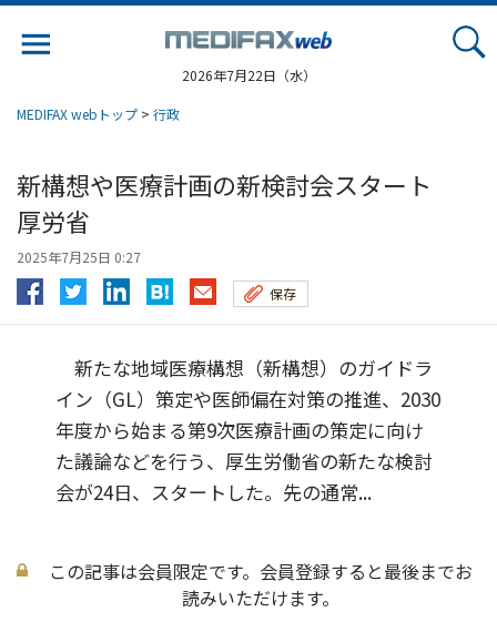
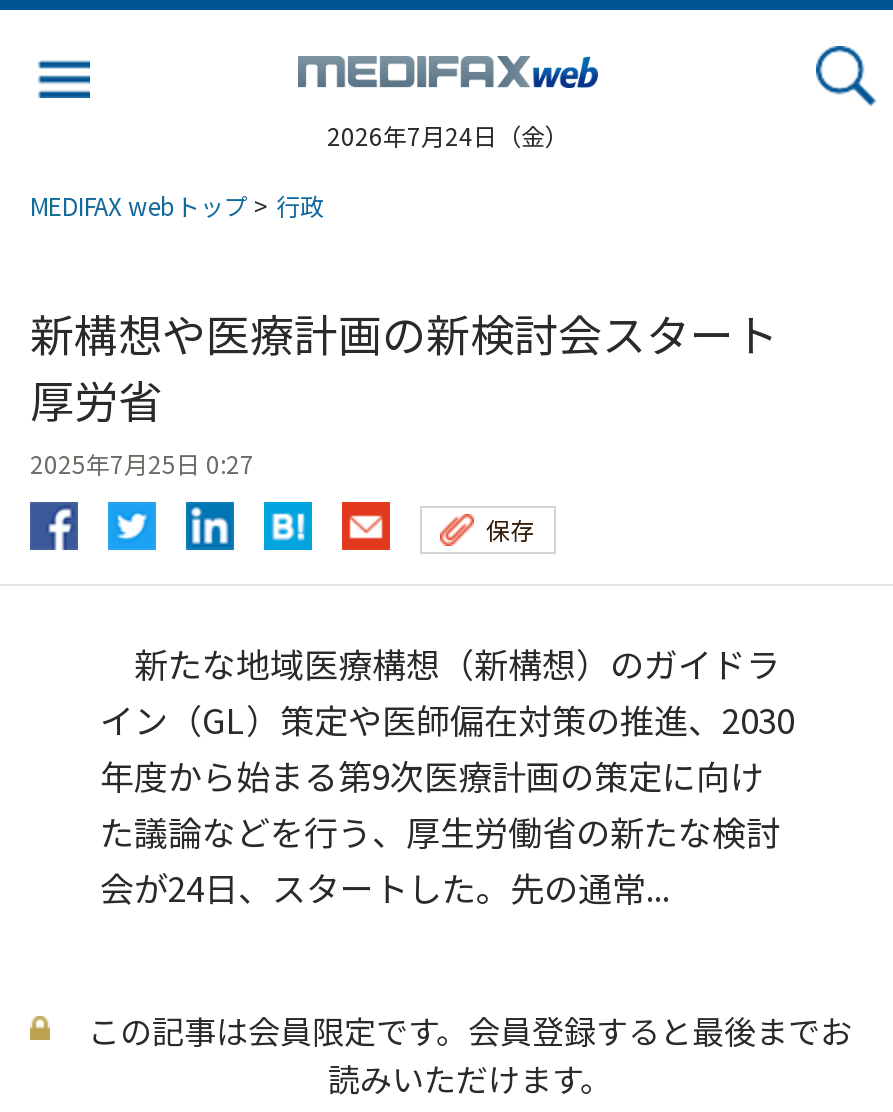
- 2026年7月22日（水）
+ 2026年7月24日（金）
